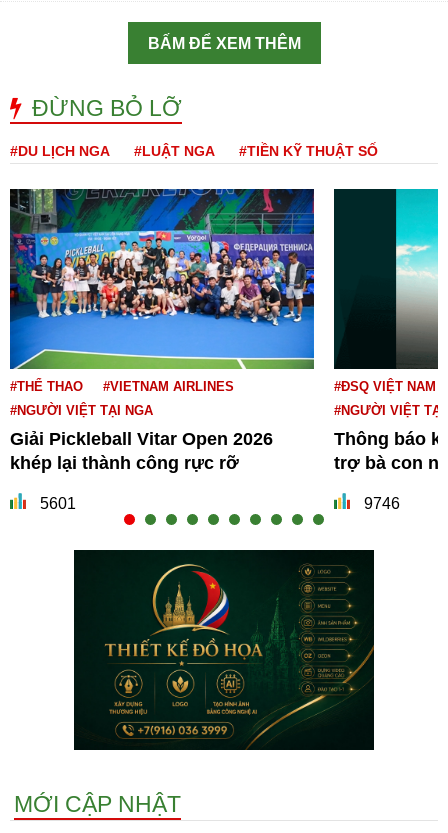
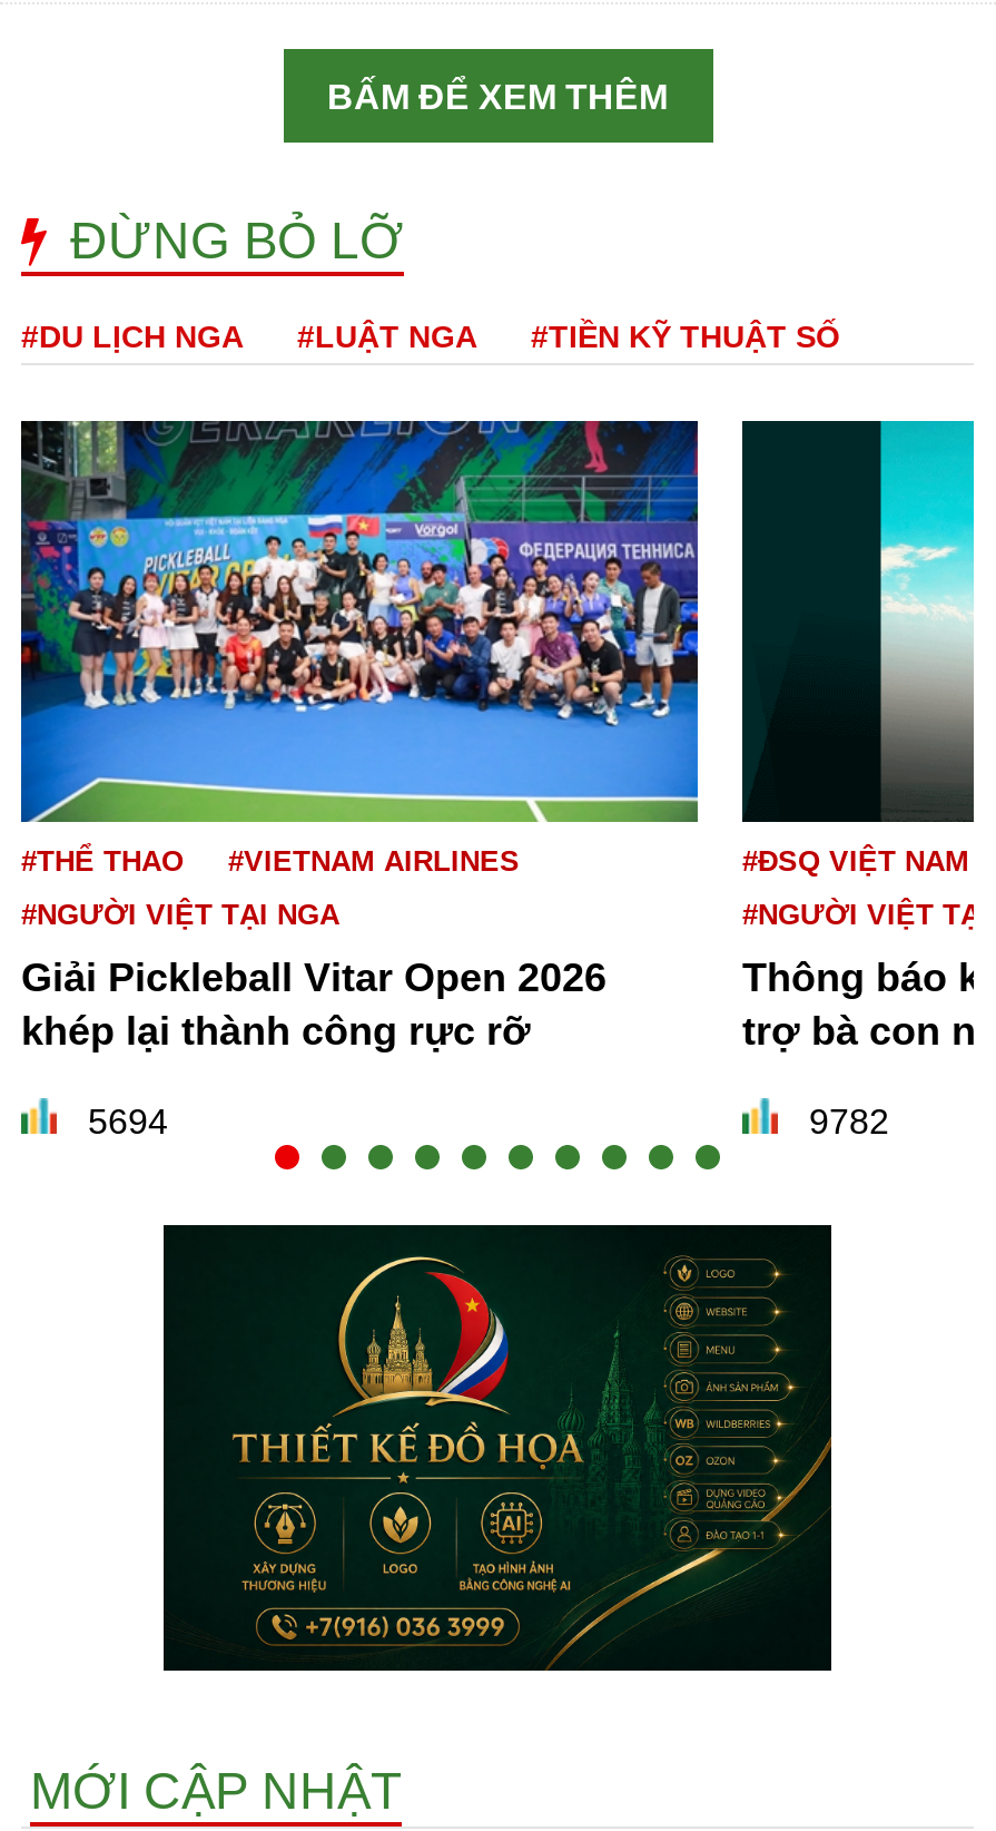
- 5601
+ 5694

- 9746
+ 9782
